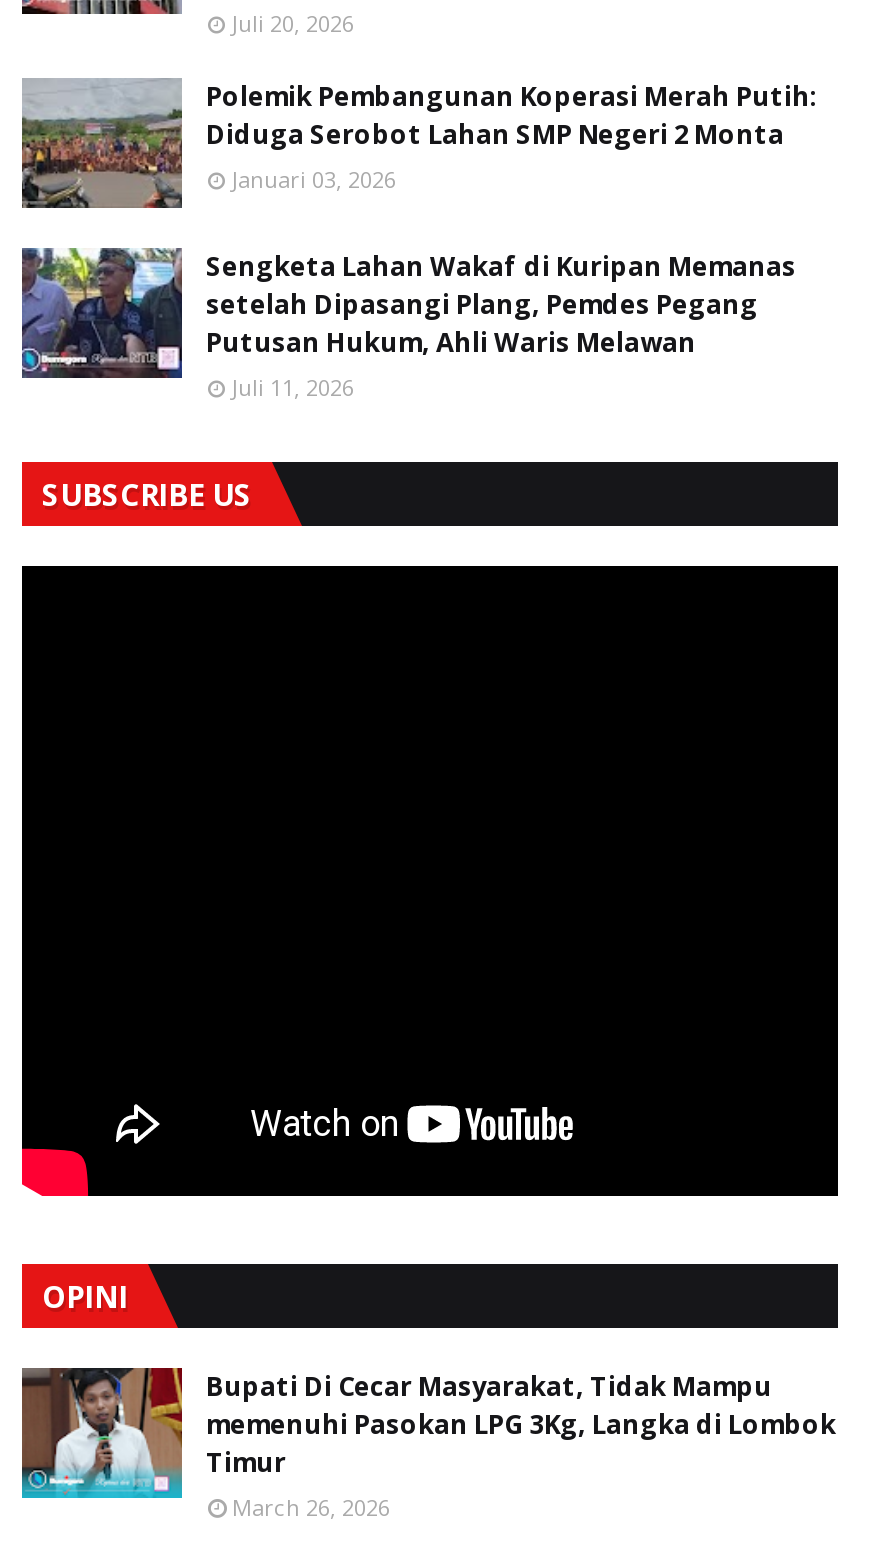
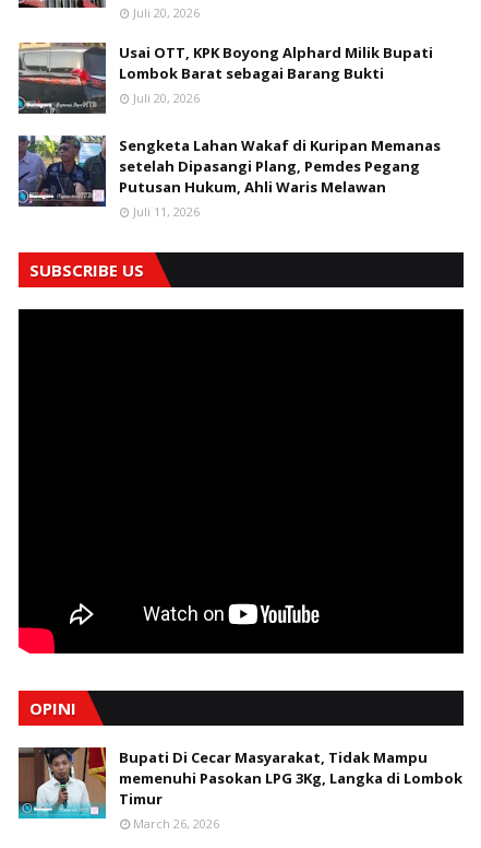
- [image]
- Polemik Pembangunan Koperasi Merah Putih:
- Diduga Serobot Lahan SMP Negeri 2 Monta
- Januari 03, 2026
+ [image]
+ Usai OTT, KPK Boyong Alphard Milik Bupati
+ Lombok Barat sebagai Barang Bukti
+ Juli 20, 2026
